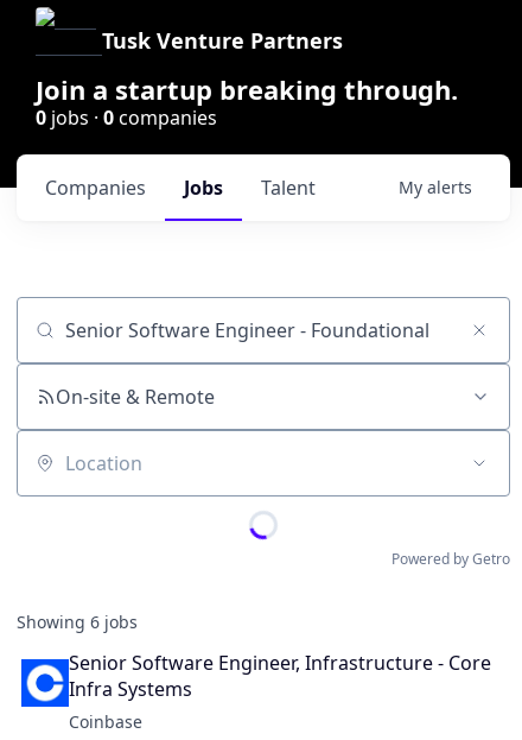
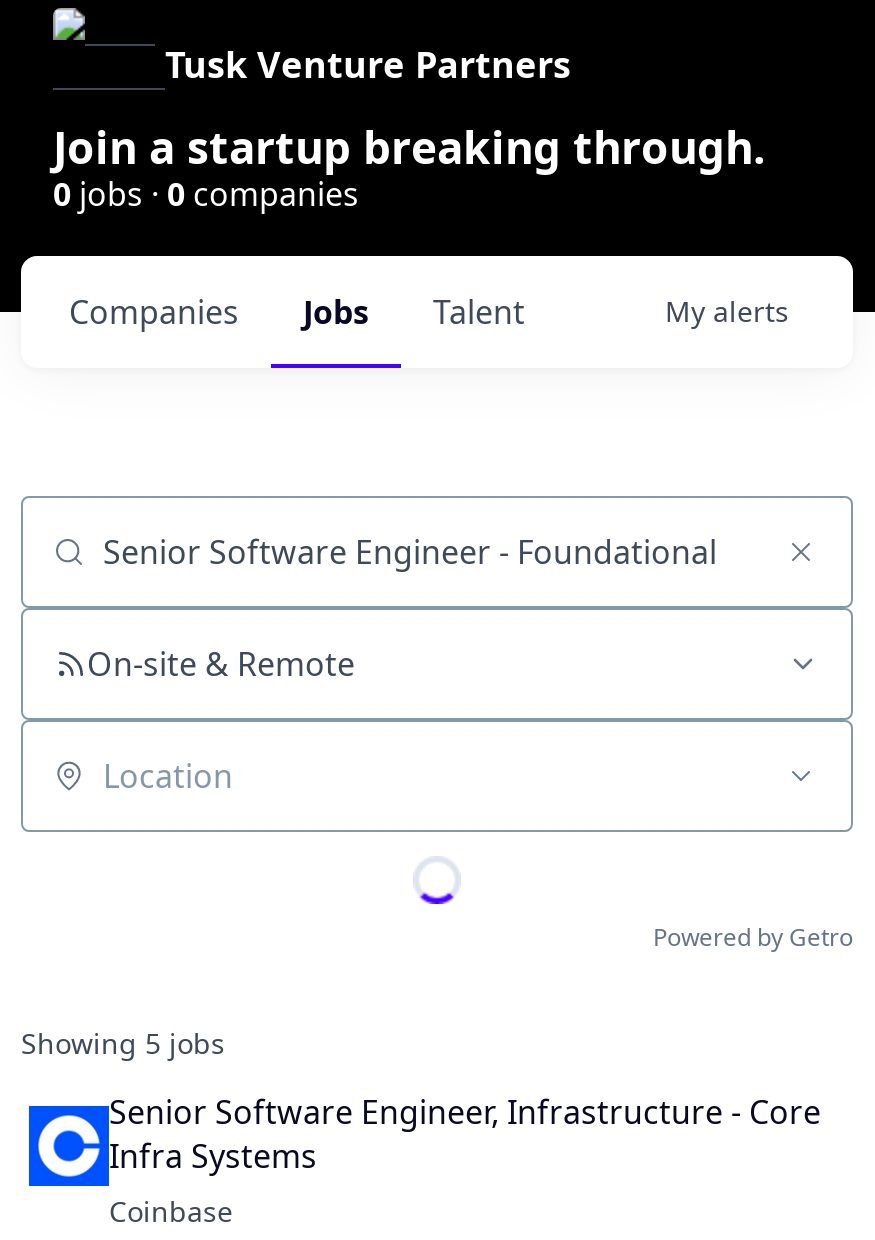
- Showing 6 jobs
+ Showing 5 jobs
